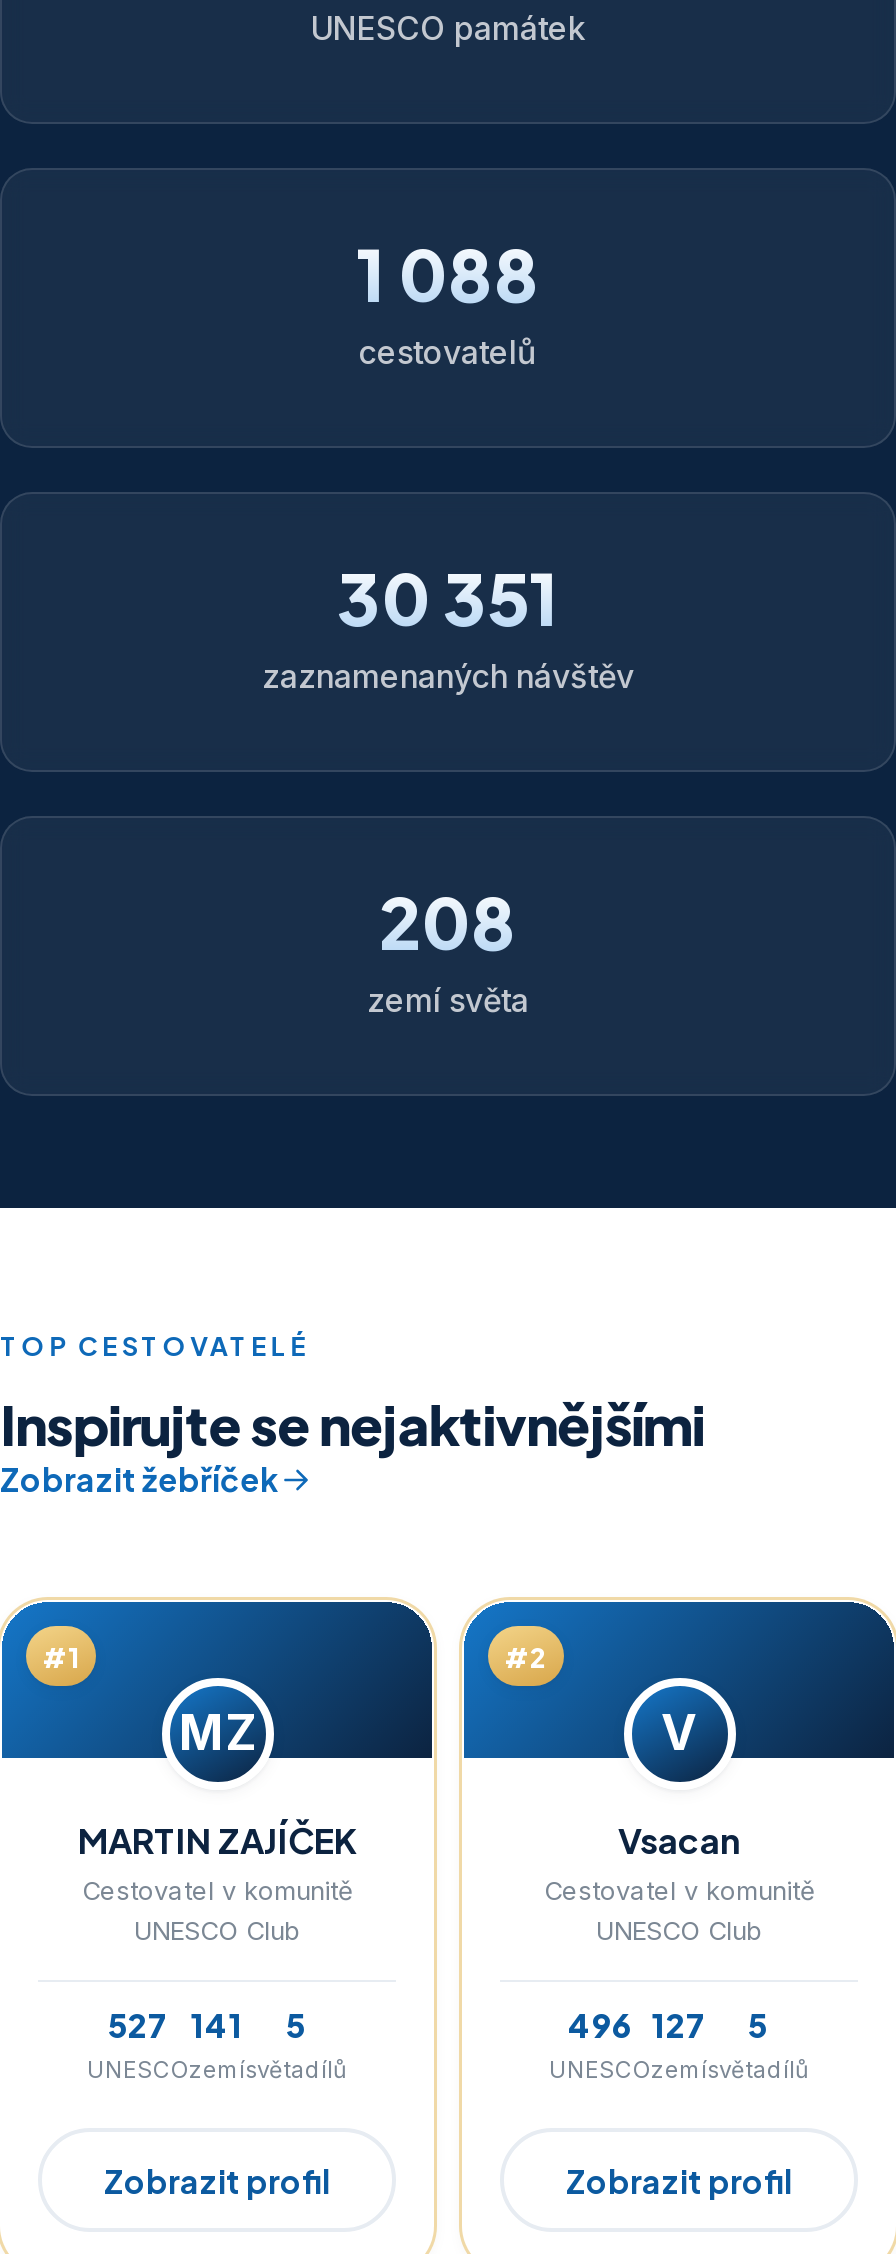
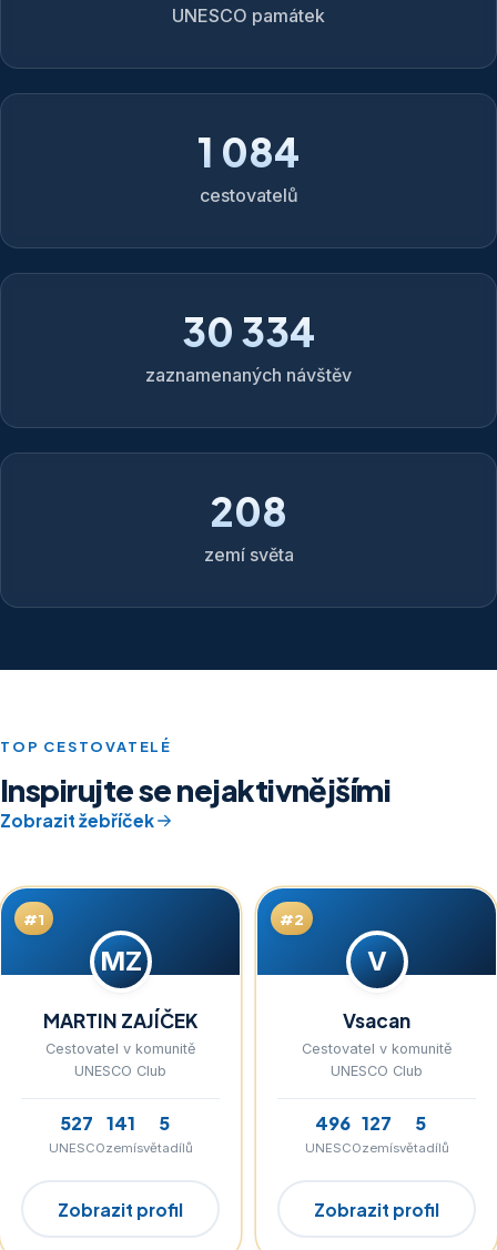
- 1 088
+ 1 084

- 30 351
+ 30 334
